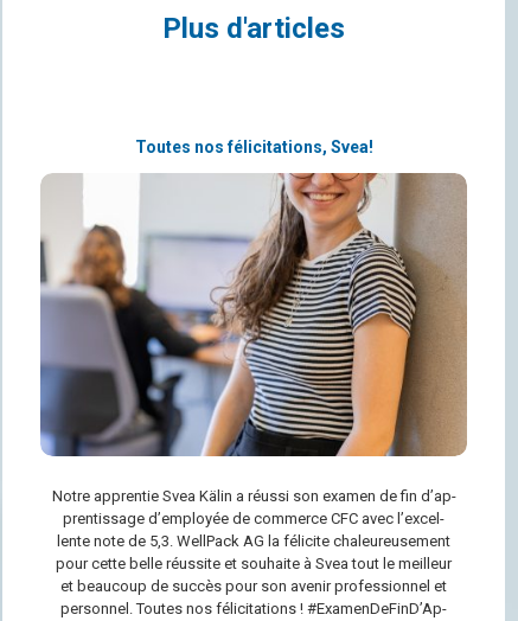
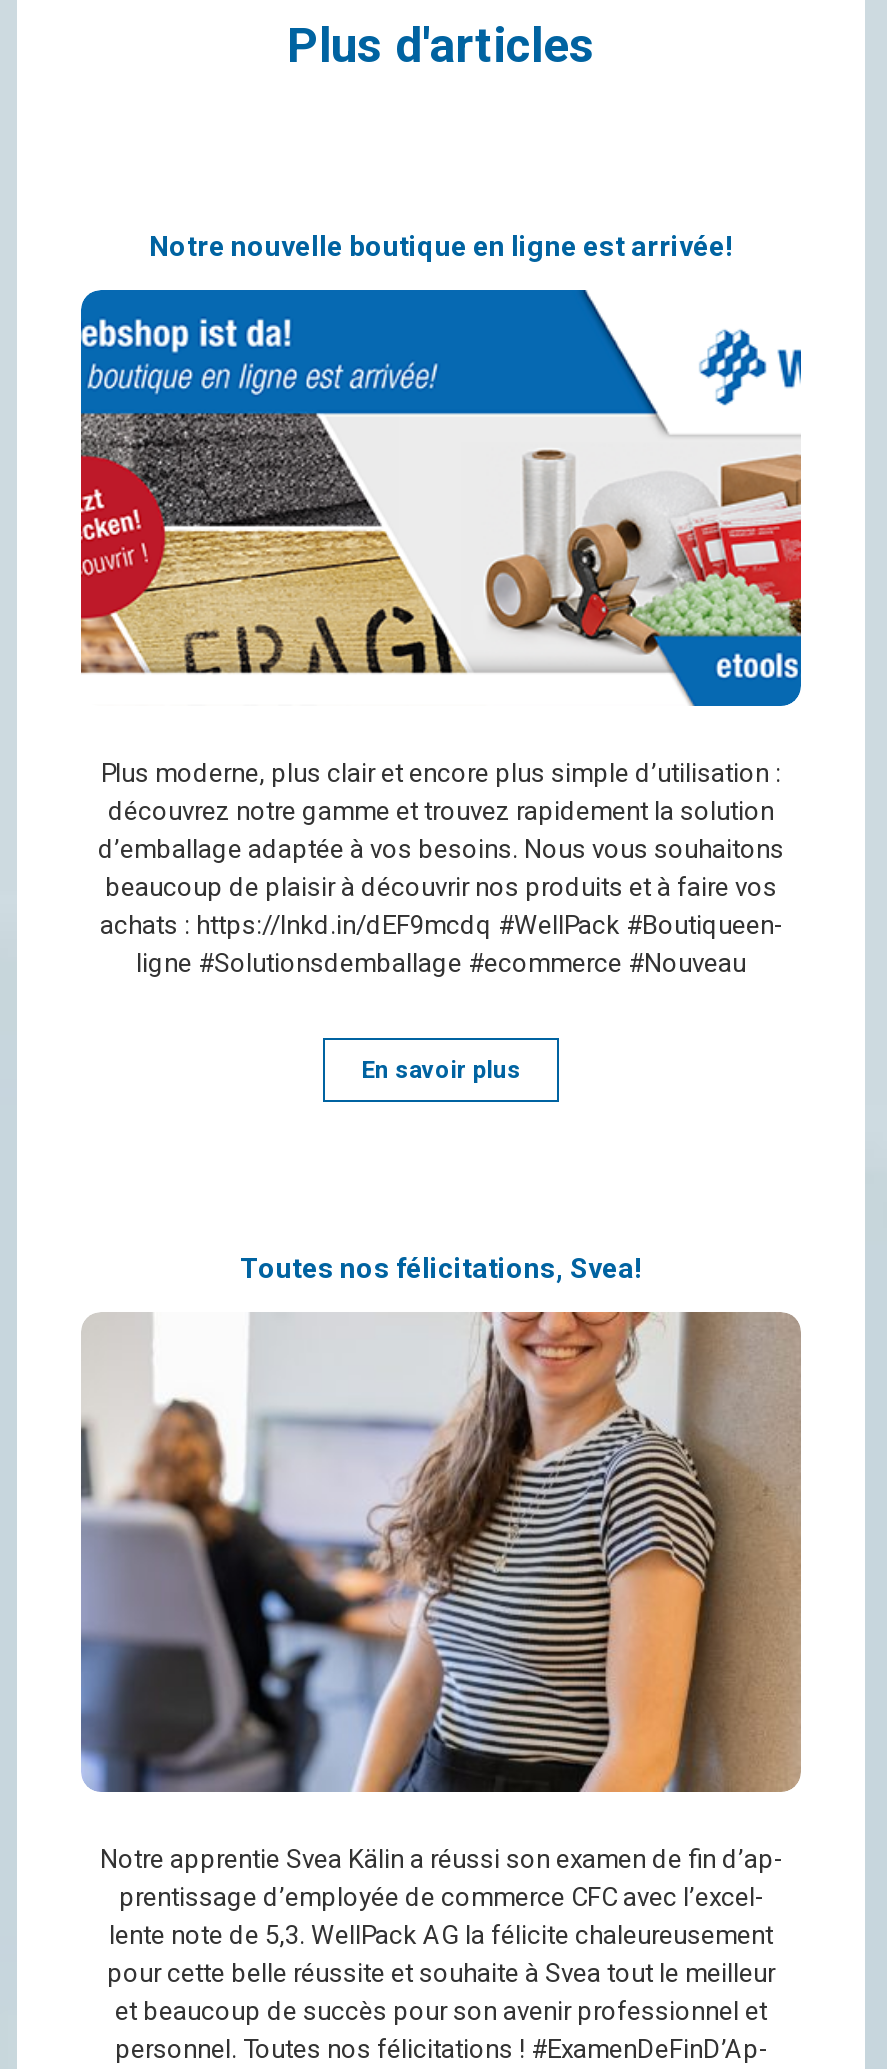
+ [image]
+ Plus moderne, plus clair et encore plus simple d’utilisation :
+ découvrez notre gamme et trouvez rapidement la solution
+ d’emballage adaptée à vos besoins. Nous vous souhaitons
+ beaucoup de plaisir à découvrir nos produits et à faire vos
+ achats : https://lnkd.in/dEF9mcdq #WellPack #Boutiqueen
+ ligne #Solutionsdemballage #ecommerce #Nouveau

+ Notre nouvelle boutique en ligne est arrivée!

+ En savoir plus
